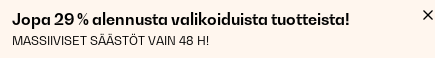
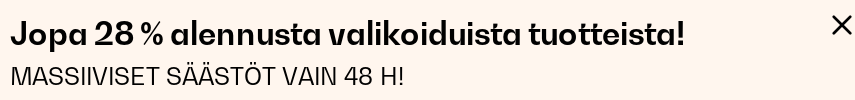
- Jopa 29 % alennusta valikoiduista tuotteista!
+ Jopa 28 % alennusta valikoiduista tuotteista!
